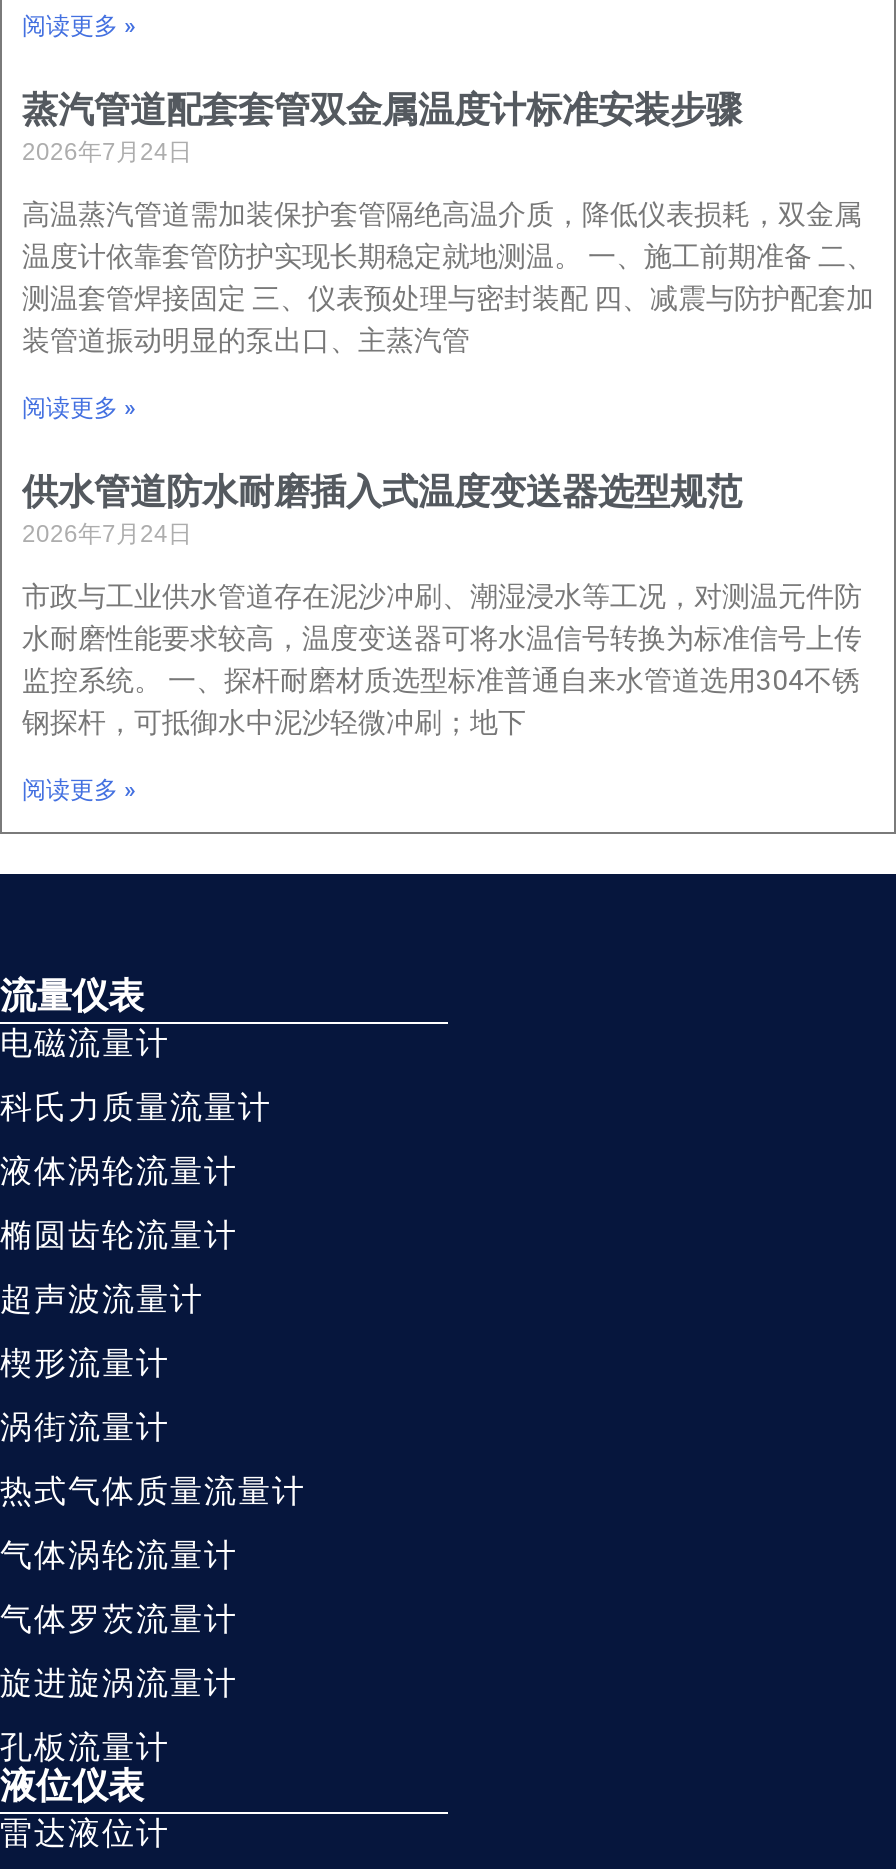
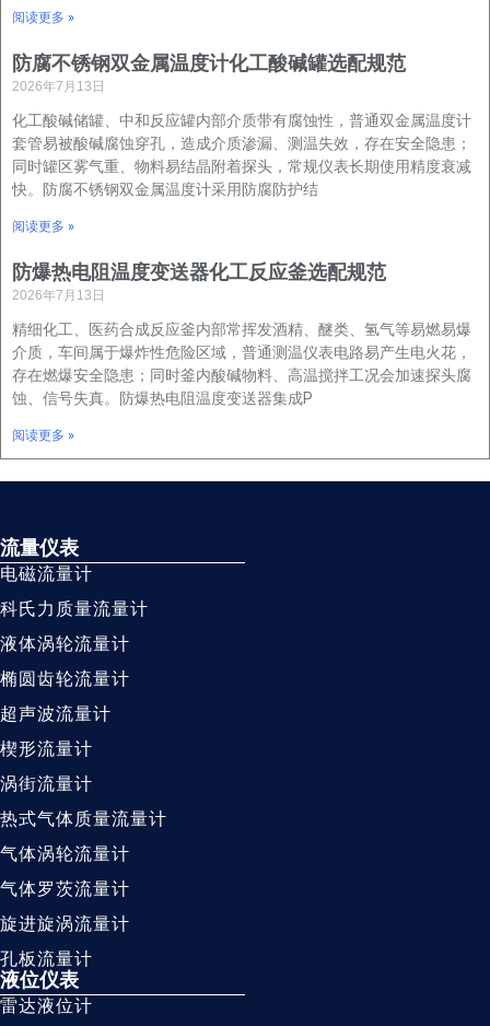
- 蒸汽管道配套套管双金属温度计标准安装步骤
- 2026年7月24日
+ 防腐不锈钢双金属温度计化工酸碱罐选配规范
+ 2026年7月13日

- 高温蒸汽管道需加装保护套管隔绝高温介质，降低仪表损耗，双金属
- 温度计依靠套管防护实现长期稳定就地测温。 一、施工前期准备 二、
- 测温套管焊接固定 三、仪表预处理与密封装配 四、减震与防护配套加
- 装管道振动明显的泵出口、主蒸汽管
+ 化工酸碱储罐、中和反应罐内部介质带有腐蚀性，普通双金属温度计
+ 套管易被酸碱腐蚀穿孔，造成介质渗漏、测温失效，存在安全隐患；
+ 同时罐区雾气重、物料易结晶附着探头，常规仪表长期使用精度衰减
+ 快。防腐不锈钢双金属温度计采用防腐防护结

- 供水管道防水耐磨插入式温度变送器选型规范
- 2026年7月24日
+ 防爆热电阻温度变送器化工反应釜选配规范
+ 2026年7月13日

- 市政与工业供水管道存在泥沙冲刷、潮湿浸水等工况，对测温元件防
- 水耐磨性能要求较高，温度变送器可将水温信号转换为标准信号上传
- 监控系统。 一、探杆耐磨材质选型标准普通自来水管道选用304不锈
- 钢探杆，可抵御水中泥沙轻微冲刷；地下
+ 精细化工、医药合成反应釜内部常挥发酒精、醚类、氢气等易燃易爆
+ 介质，车间属于爆炸性危险区域，普通测温仪表电路易产生电火花，
+ 存在燃爆安全隐患；同时釜内酸碱物料、高温搅拌工况会加速探头腐
+ 蚀、信号失真。防爆热电阻温度变送器集成P
